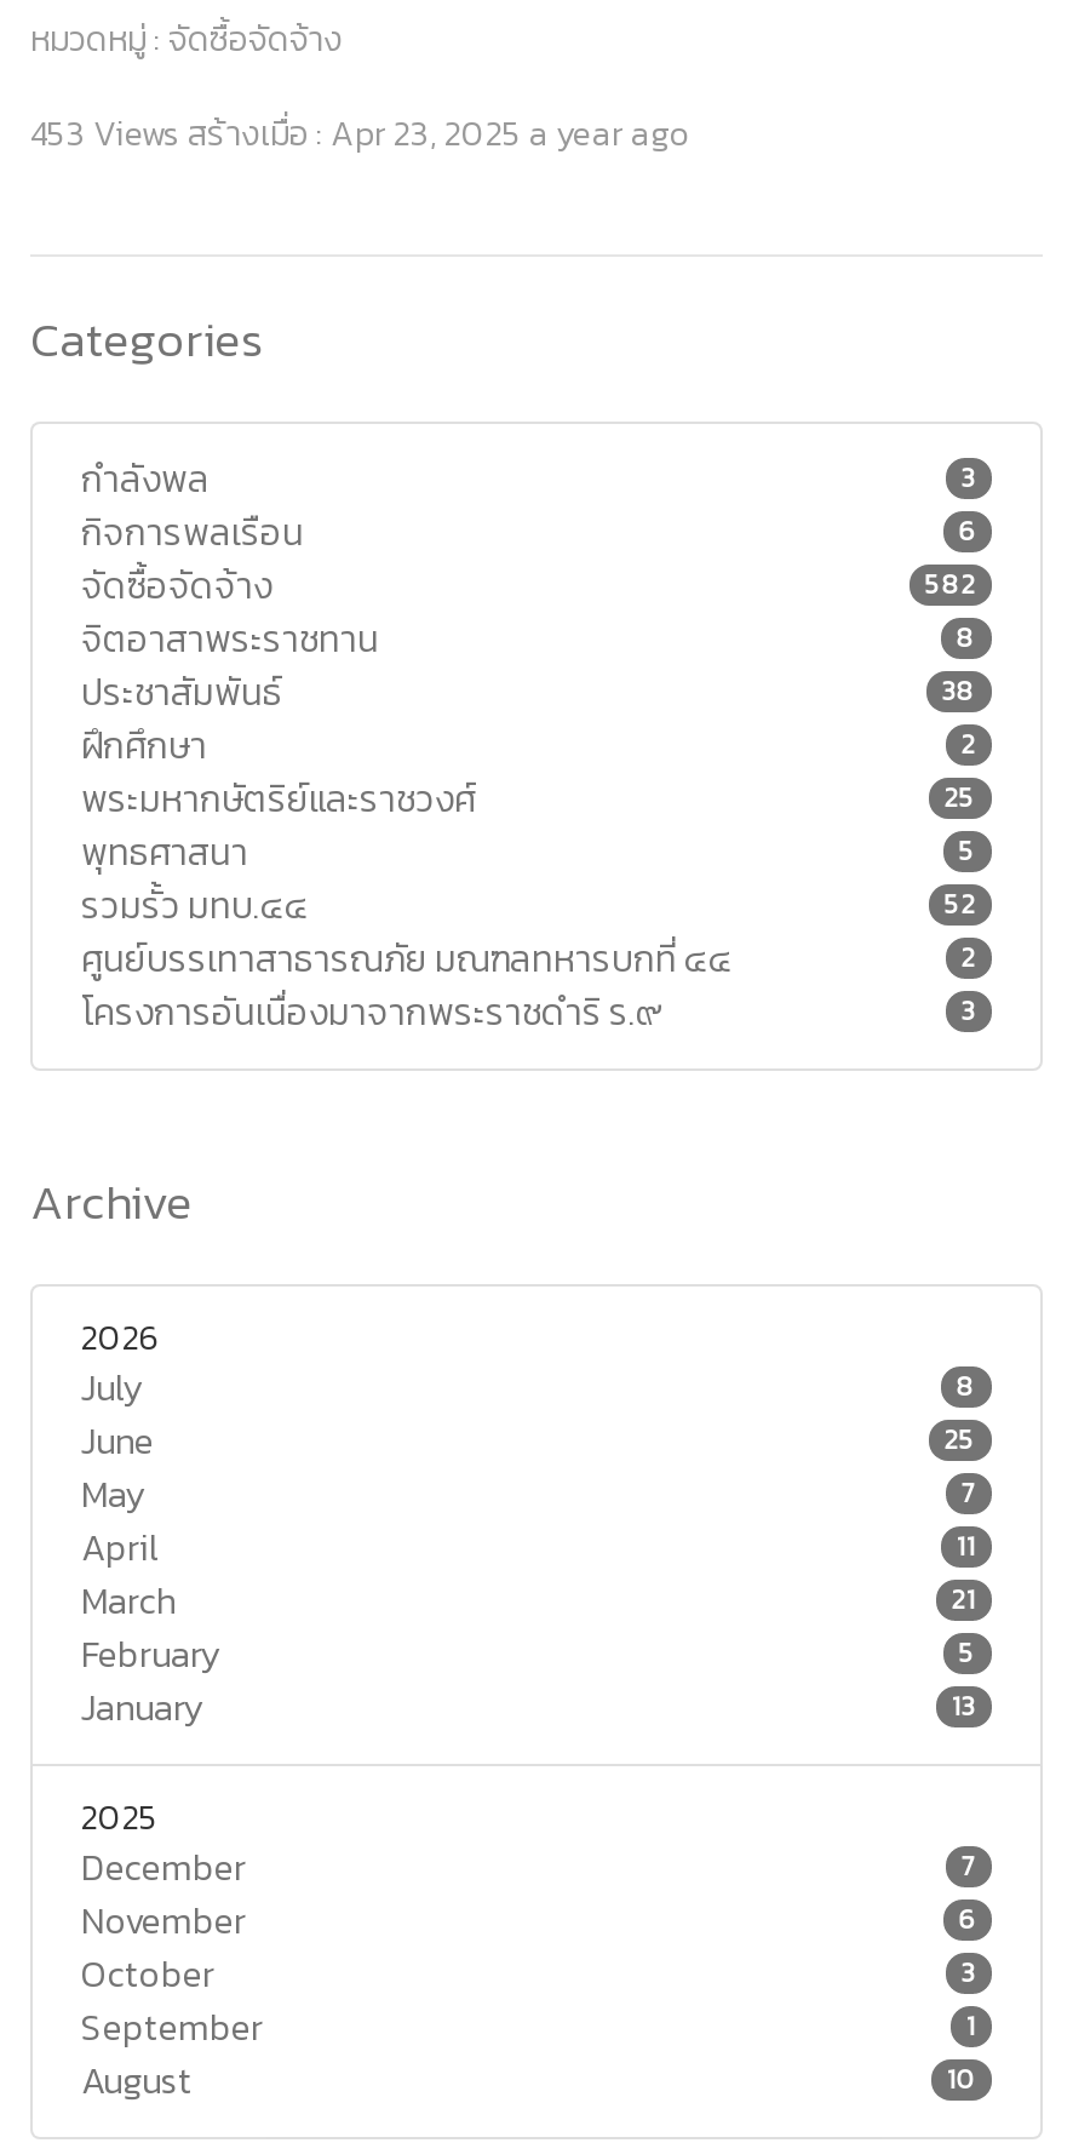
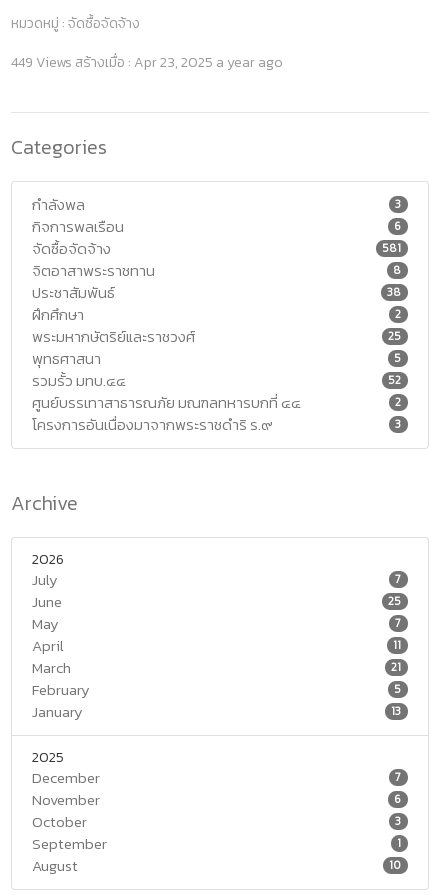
- 453 Viewsสร้างเมื่อ : Apr 23, 2025 a year ago
+ 449 Viewsสร้างเมื่อ : Apr 23, 2025 a year ago

- 582
+ 581

- 8
+ 7
